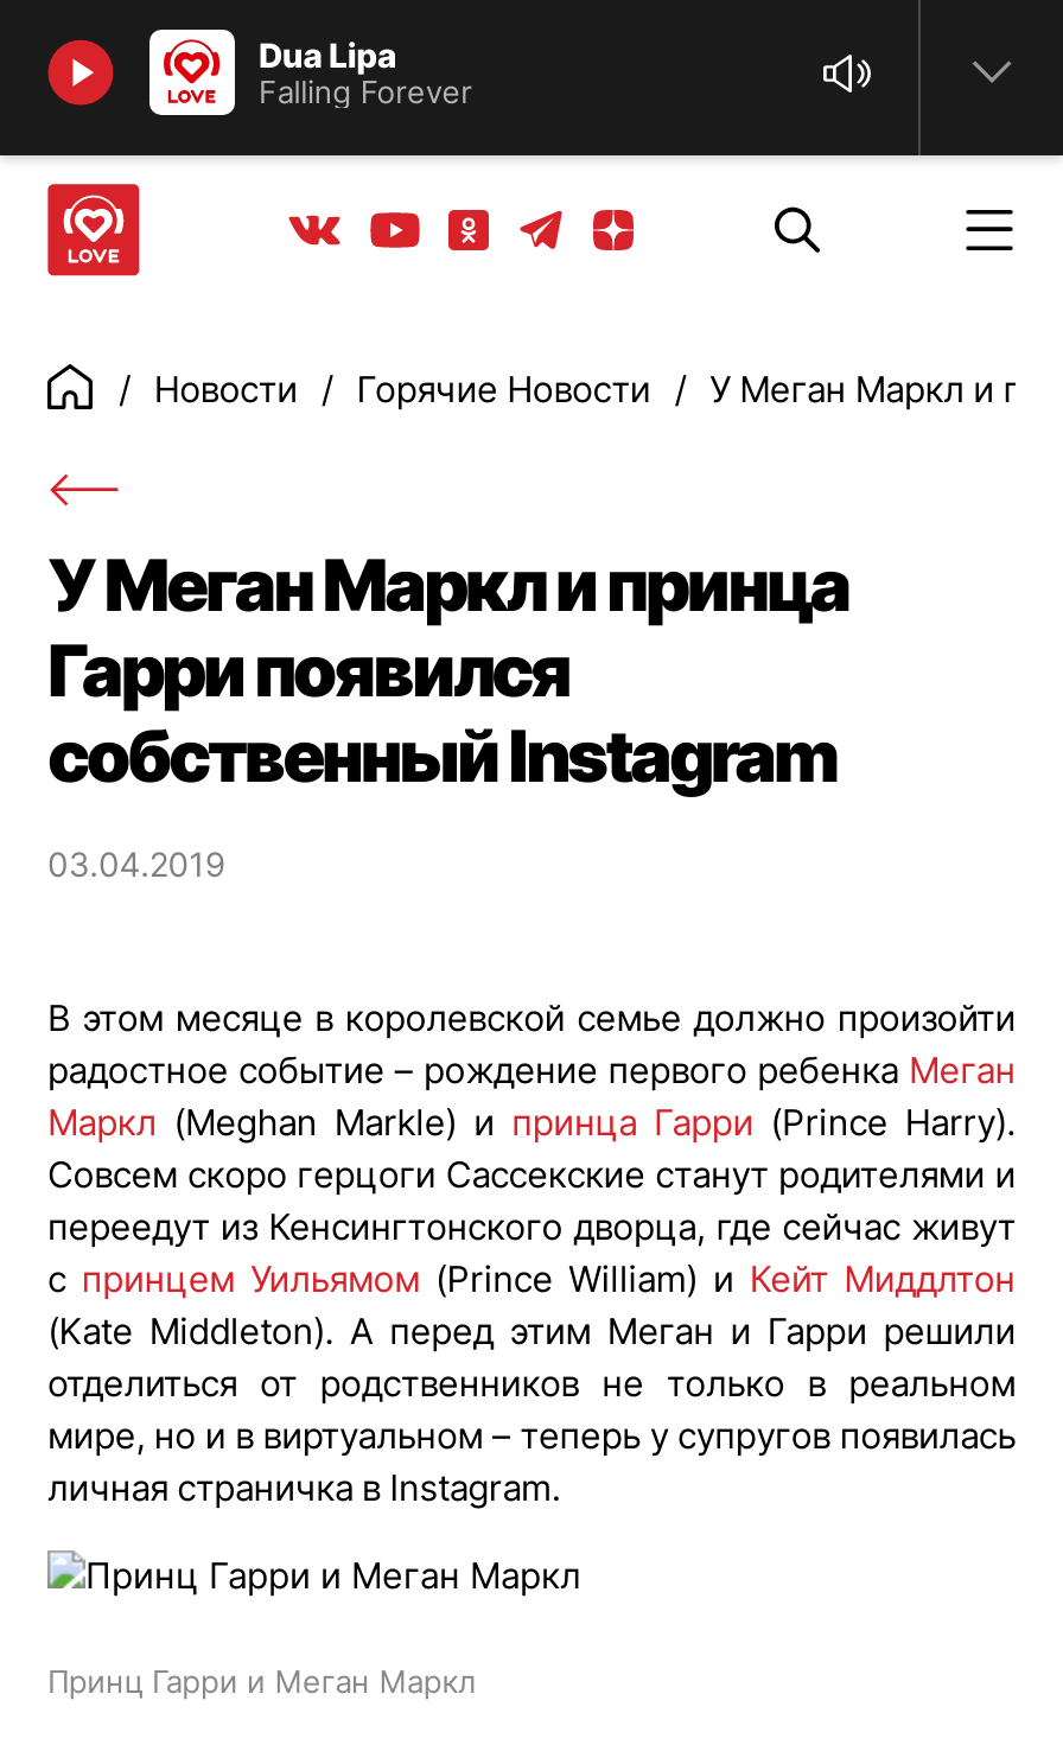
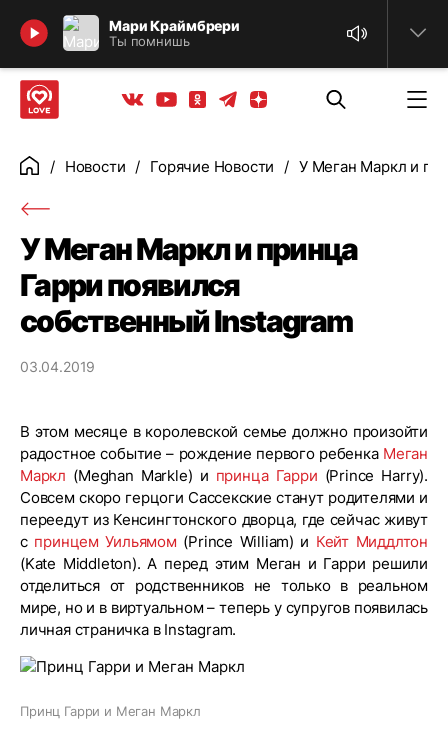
- [image]
- Dua Lipa
- Falling Forever
+ [image]
+ Мари Краймбрери
+ Ты помнишь
